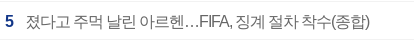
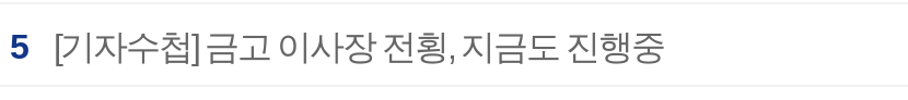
- 졌다고 주먹 날린 아르헨…FIFA, 징계 절차 착수(종합)
+ [기자수첩] 금고 이사장 전횡, 지금도 진행중
